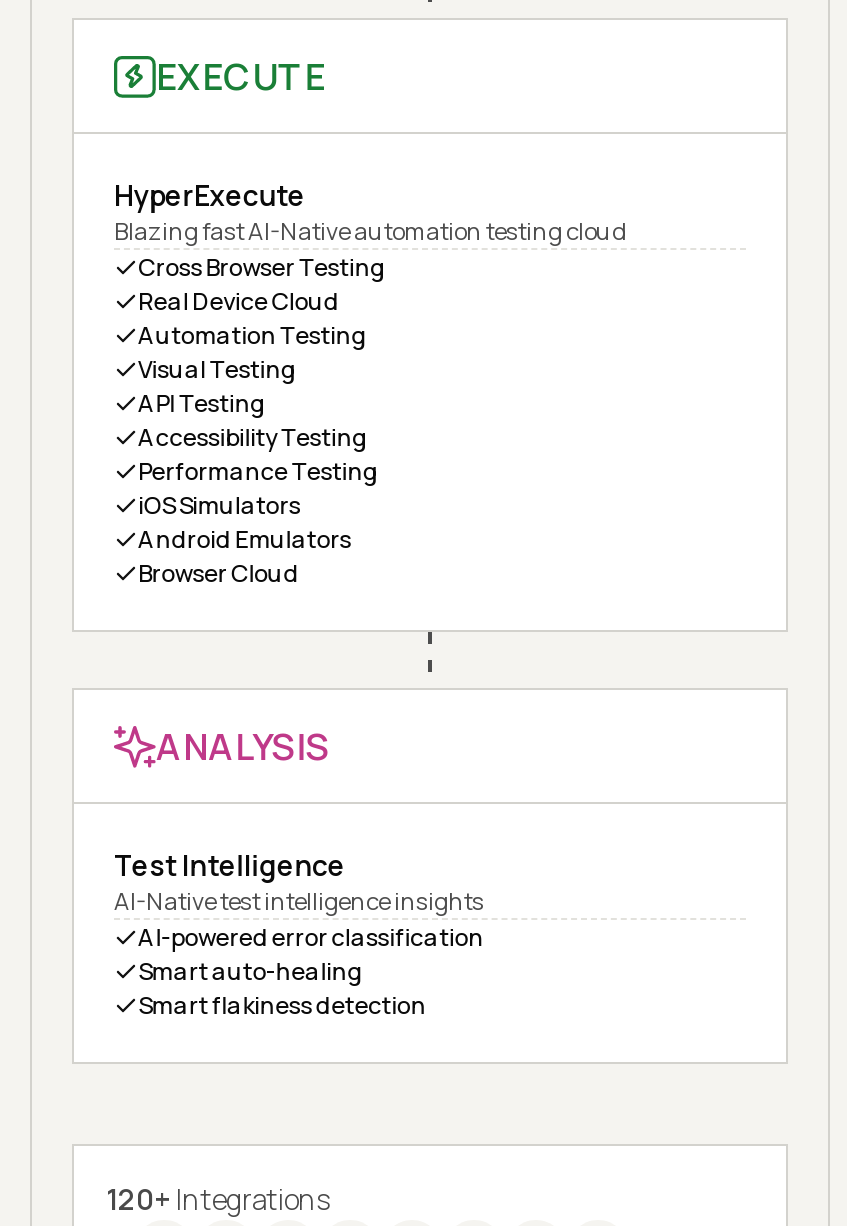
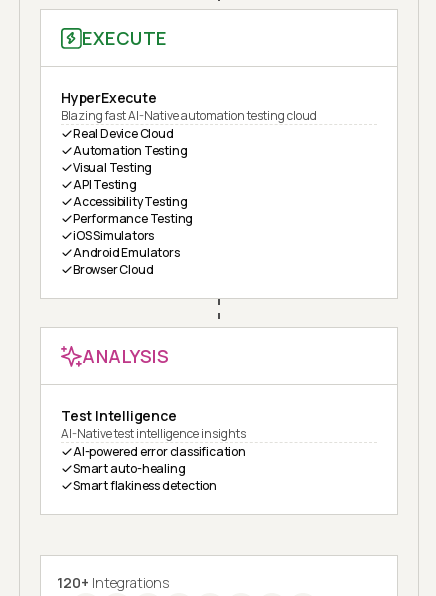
- Cross Browser Testing
